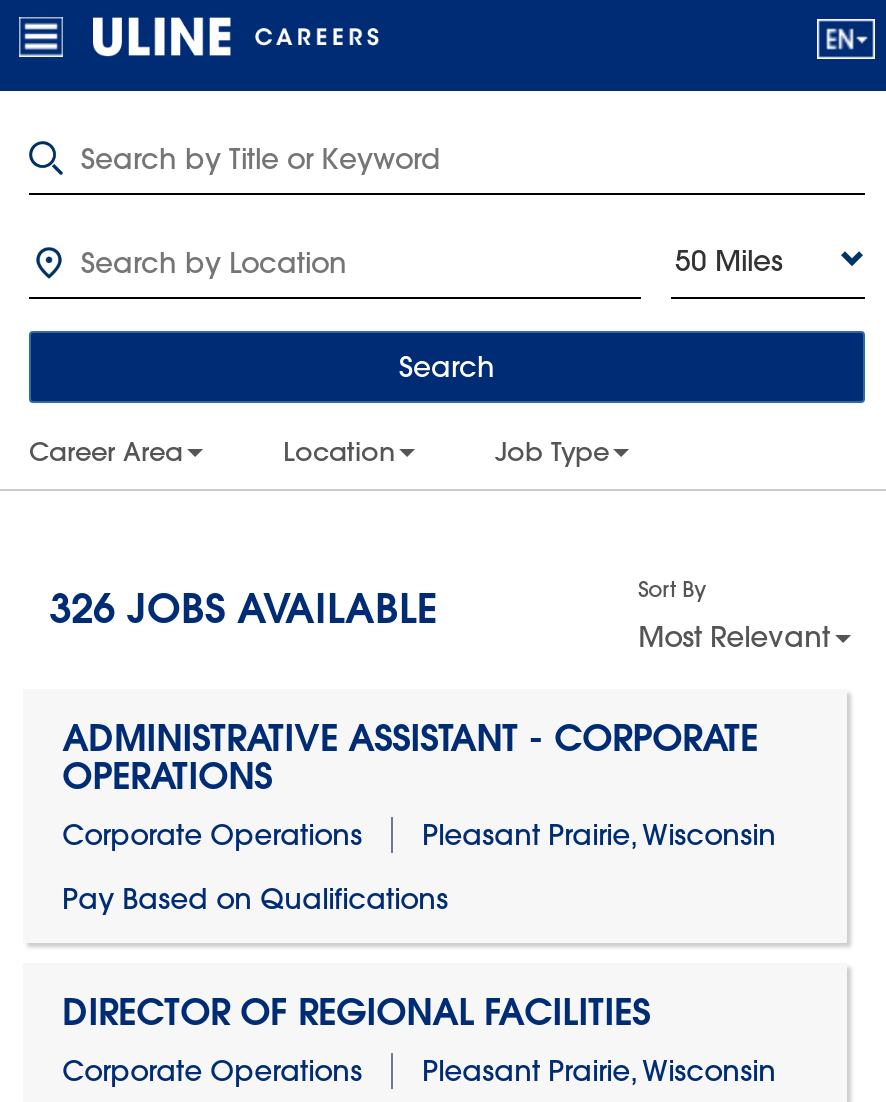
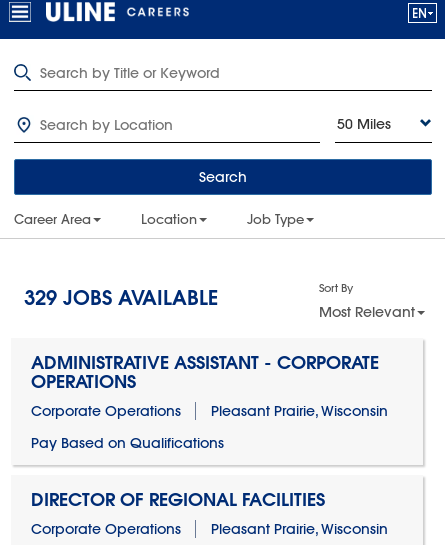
- 326 JOBS AVAILABLE
+ 329 JOBS AVAILABLE
